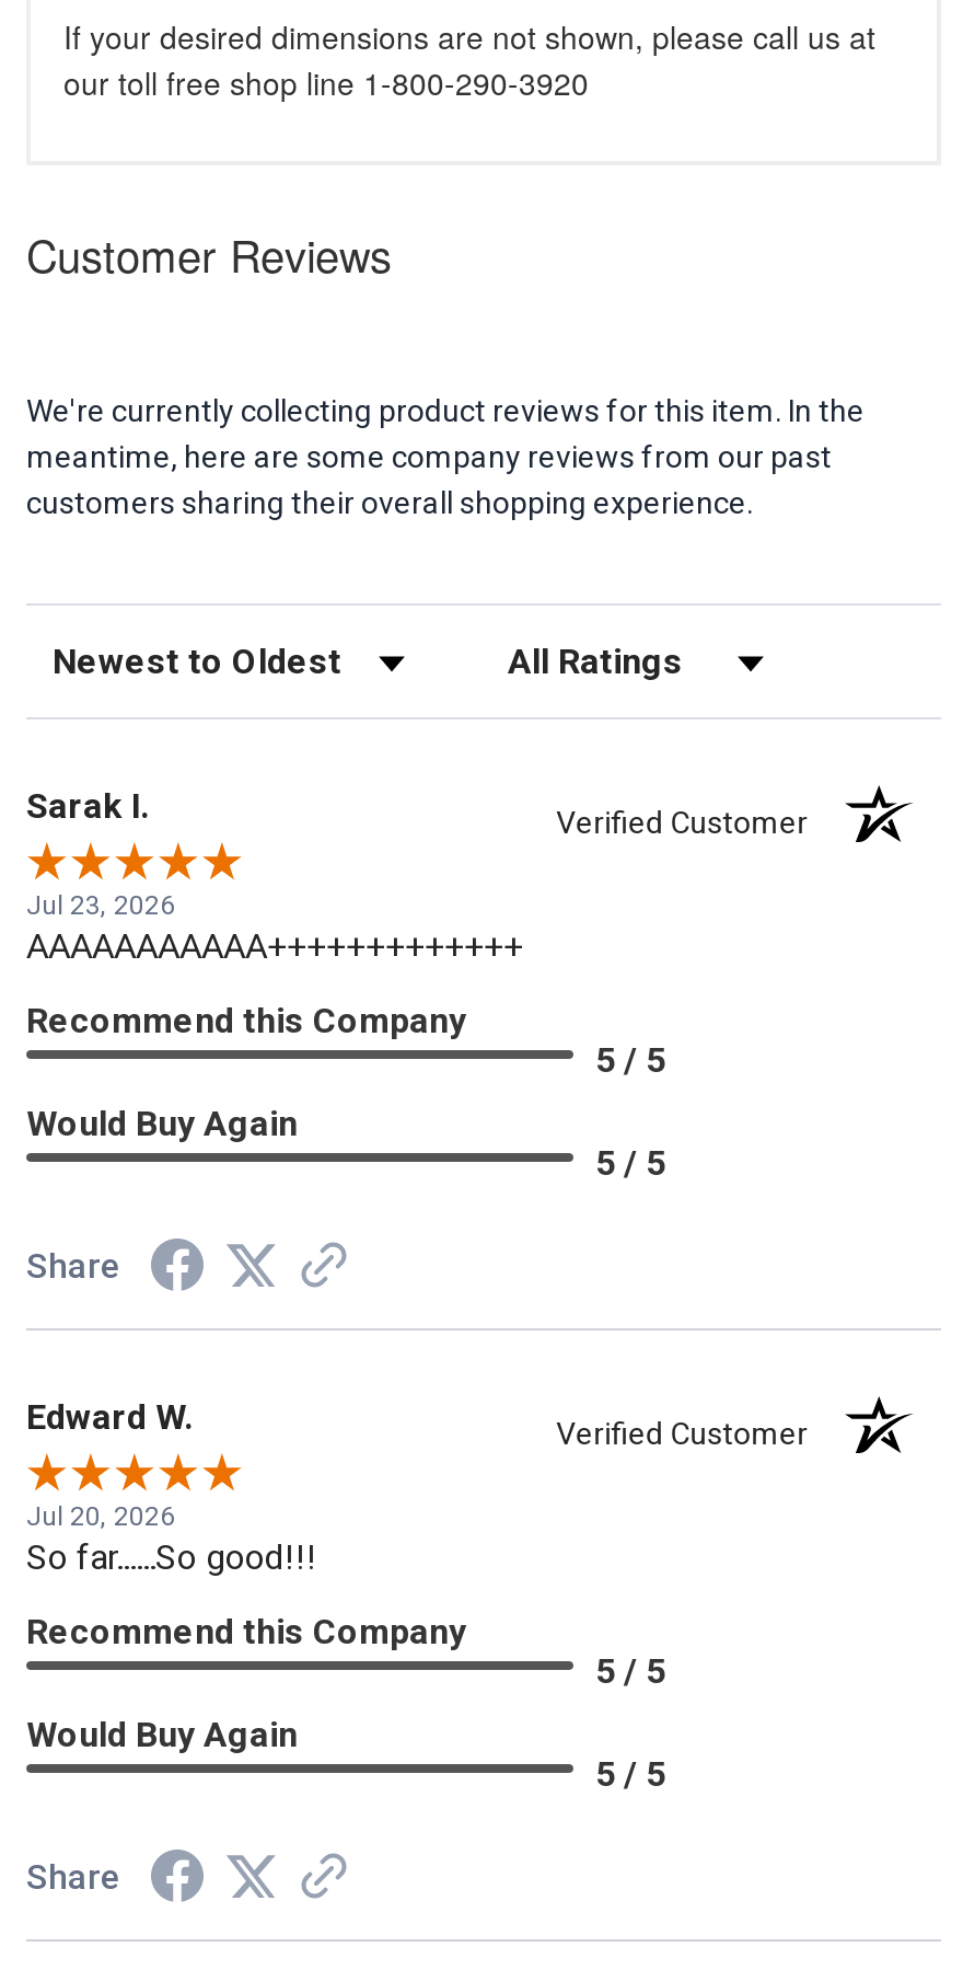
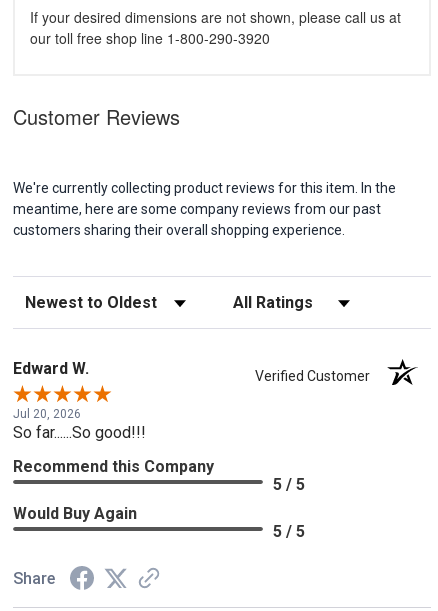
- Sarak I.
- Verified Customer
- Jul 23, 2026
- AAAAAAAAAAA+++++++++++++
- Recommend this Company
- 5 / 5
- Would Buy Again
- 5 / 5
- Share
